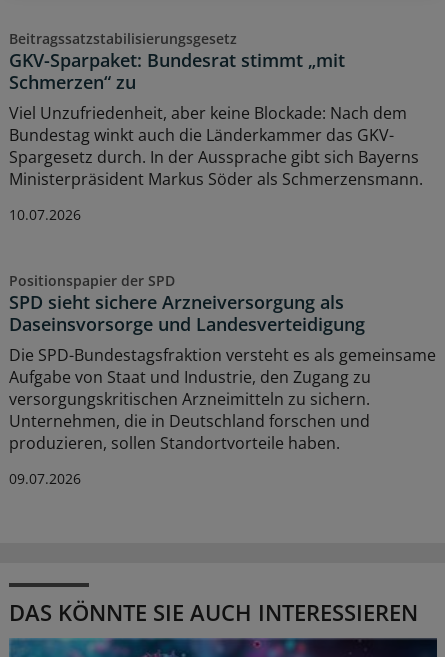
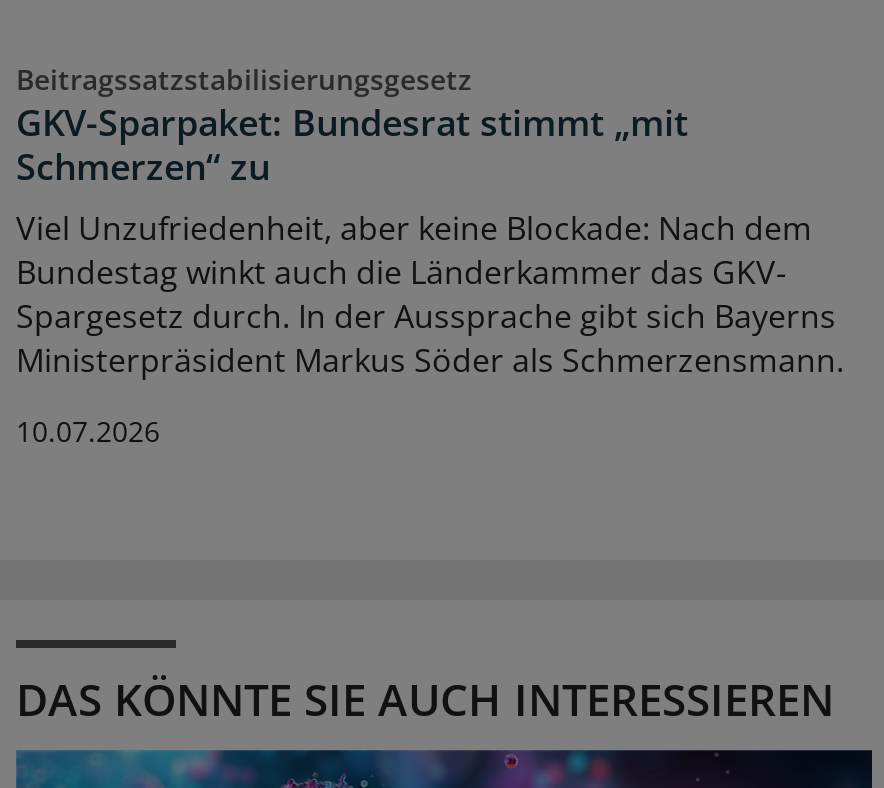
- Positionspapier der SPD
- SPD sieht sichere Arzneiversorgung als
- Daseinsvorsorge und Landesverteidigung
- Die SPD-Bundestagsfraktion versteht es als gemeinsame
- Aufgabe von Staat und Industrie, den Zugang zu
- versorgungskritischen Arzneimitteln zu sichern.
- Unternehmen, die in Deutschland forschen und
- produzieren, sollen Standortvorteile haben.
- 09.07.2026
